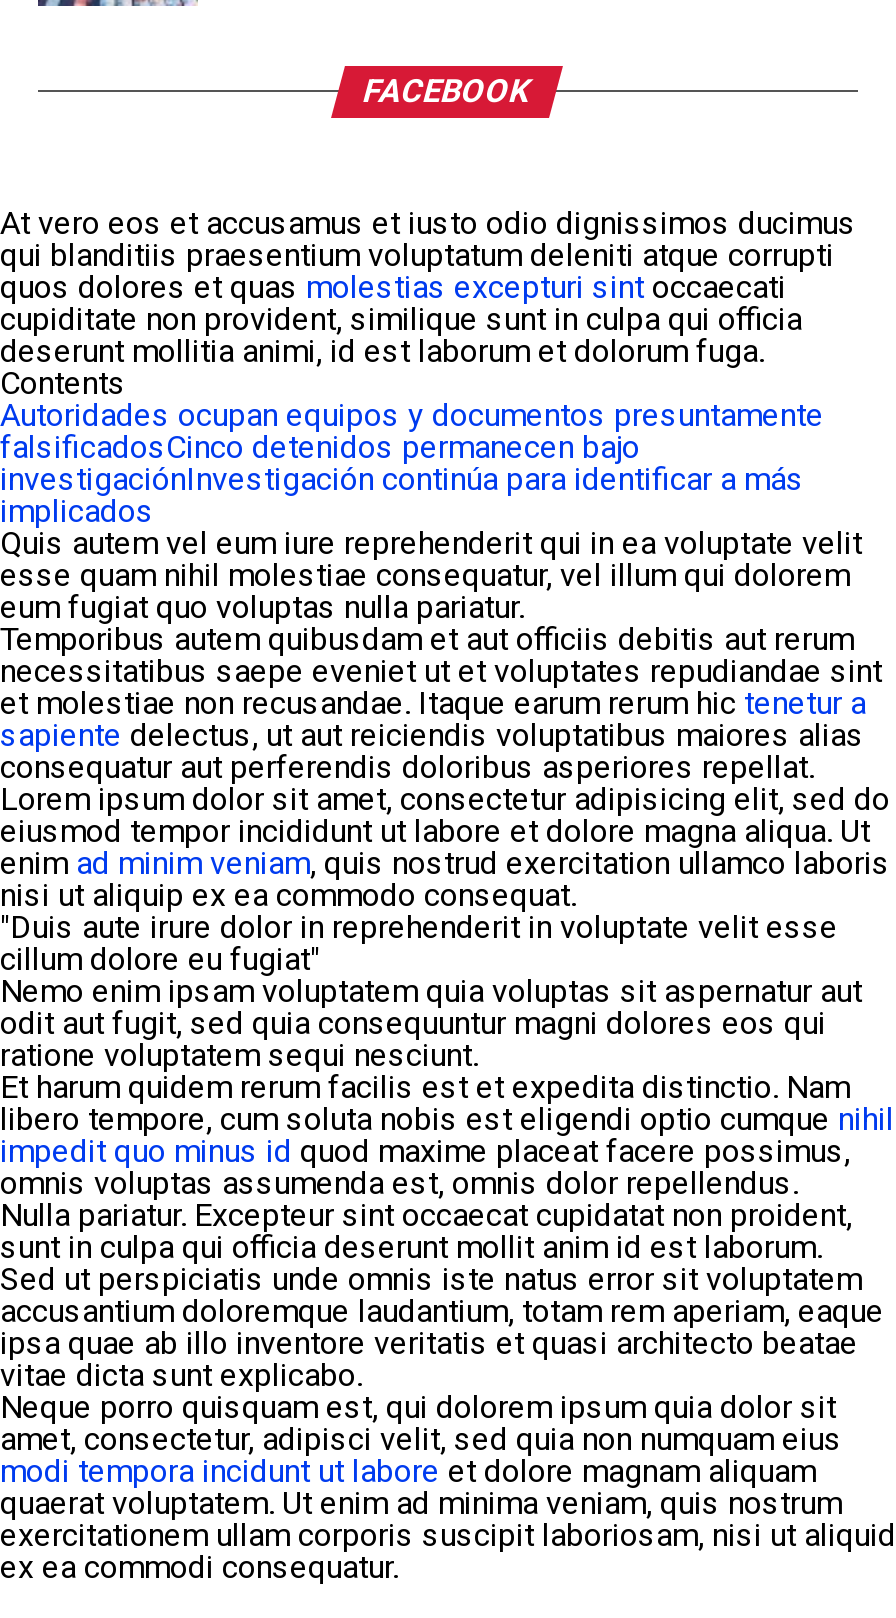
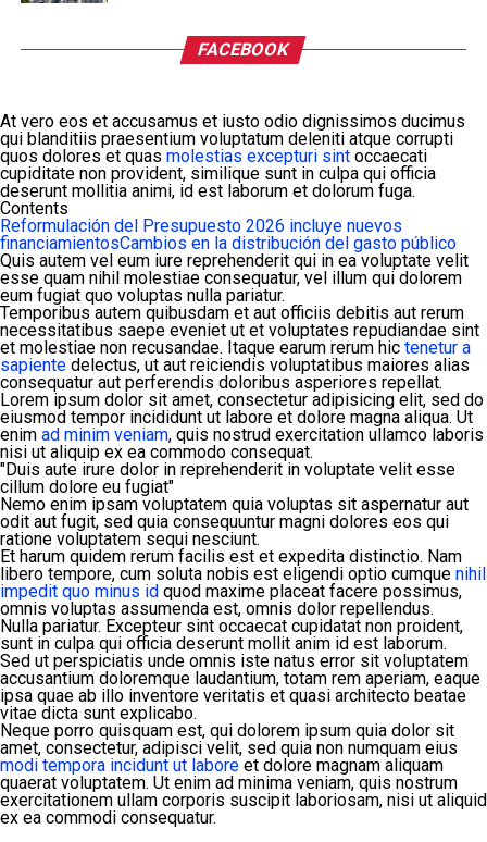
- Autoridades ocupan equipos y documentos presuntamente
- falsificadosCinco detenidos permanecen bajo
- investigaciónInvestigación continúa para identificar a más
- implicados
+ Reformulación del Presupuesto 2026 incluye nuevos
+ financiamientosCambios en la distribución del gasto público
